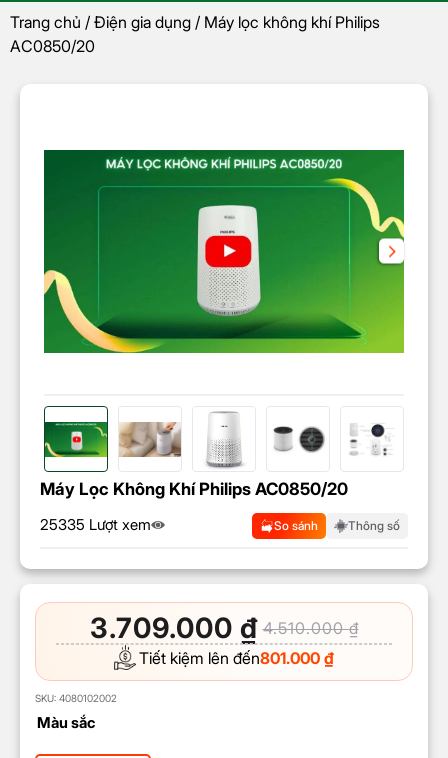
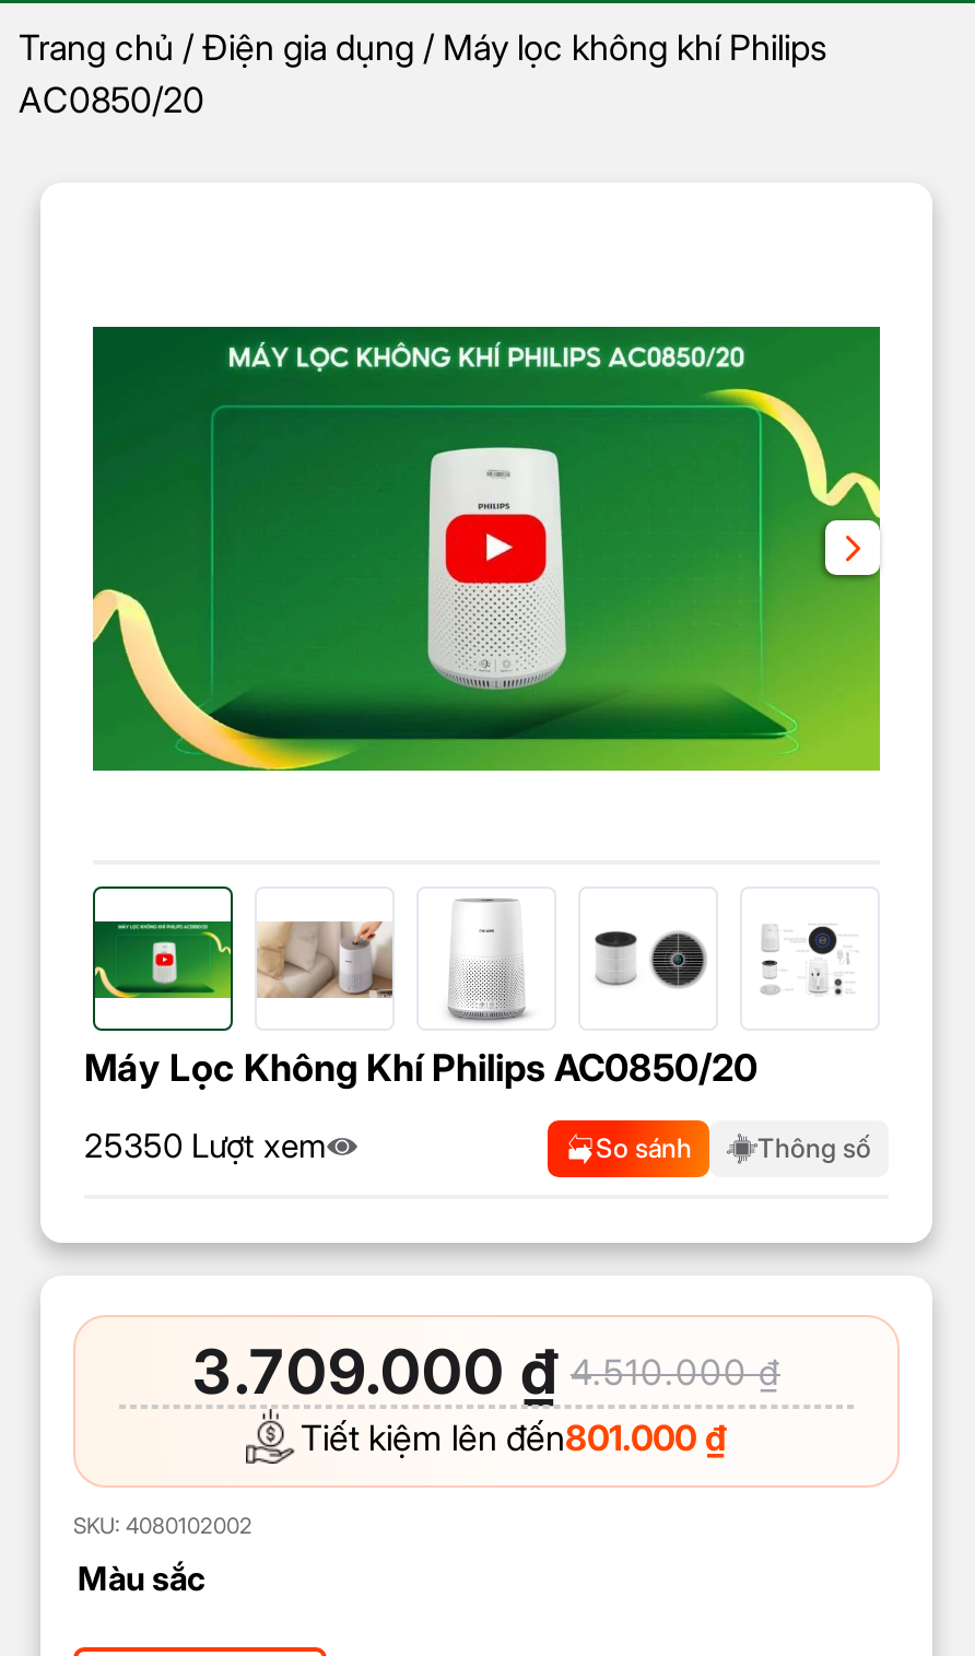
- 25335 Lượt xem
+ 25350 Lượt xem
